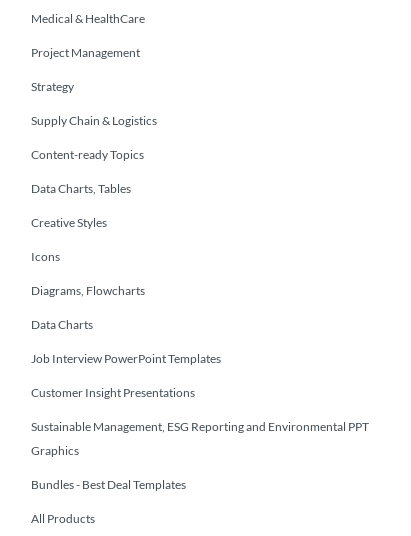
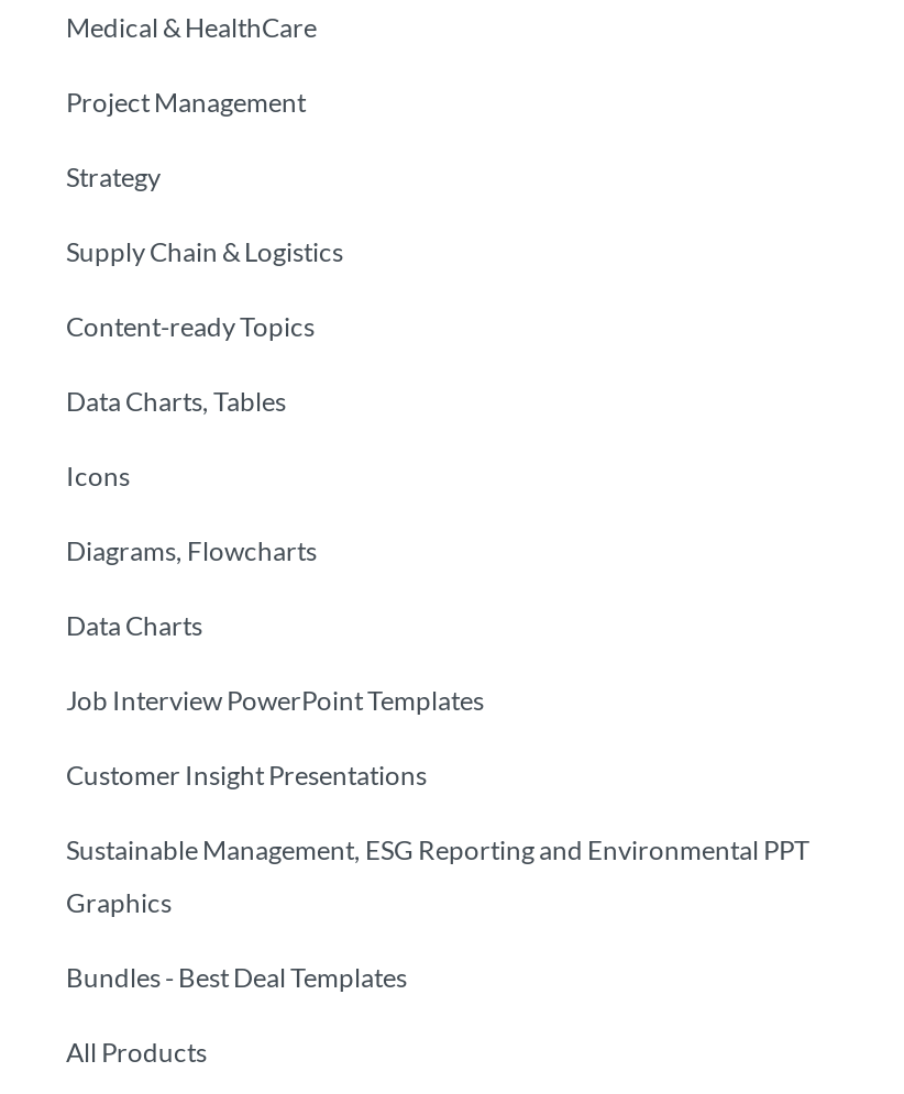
- Creative Styles
